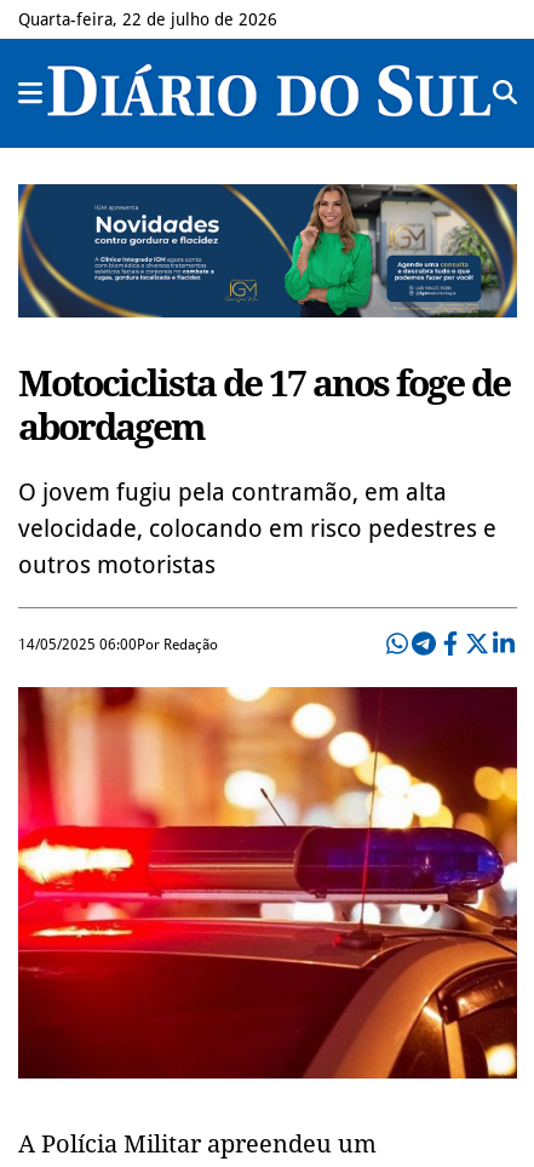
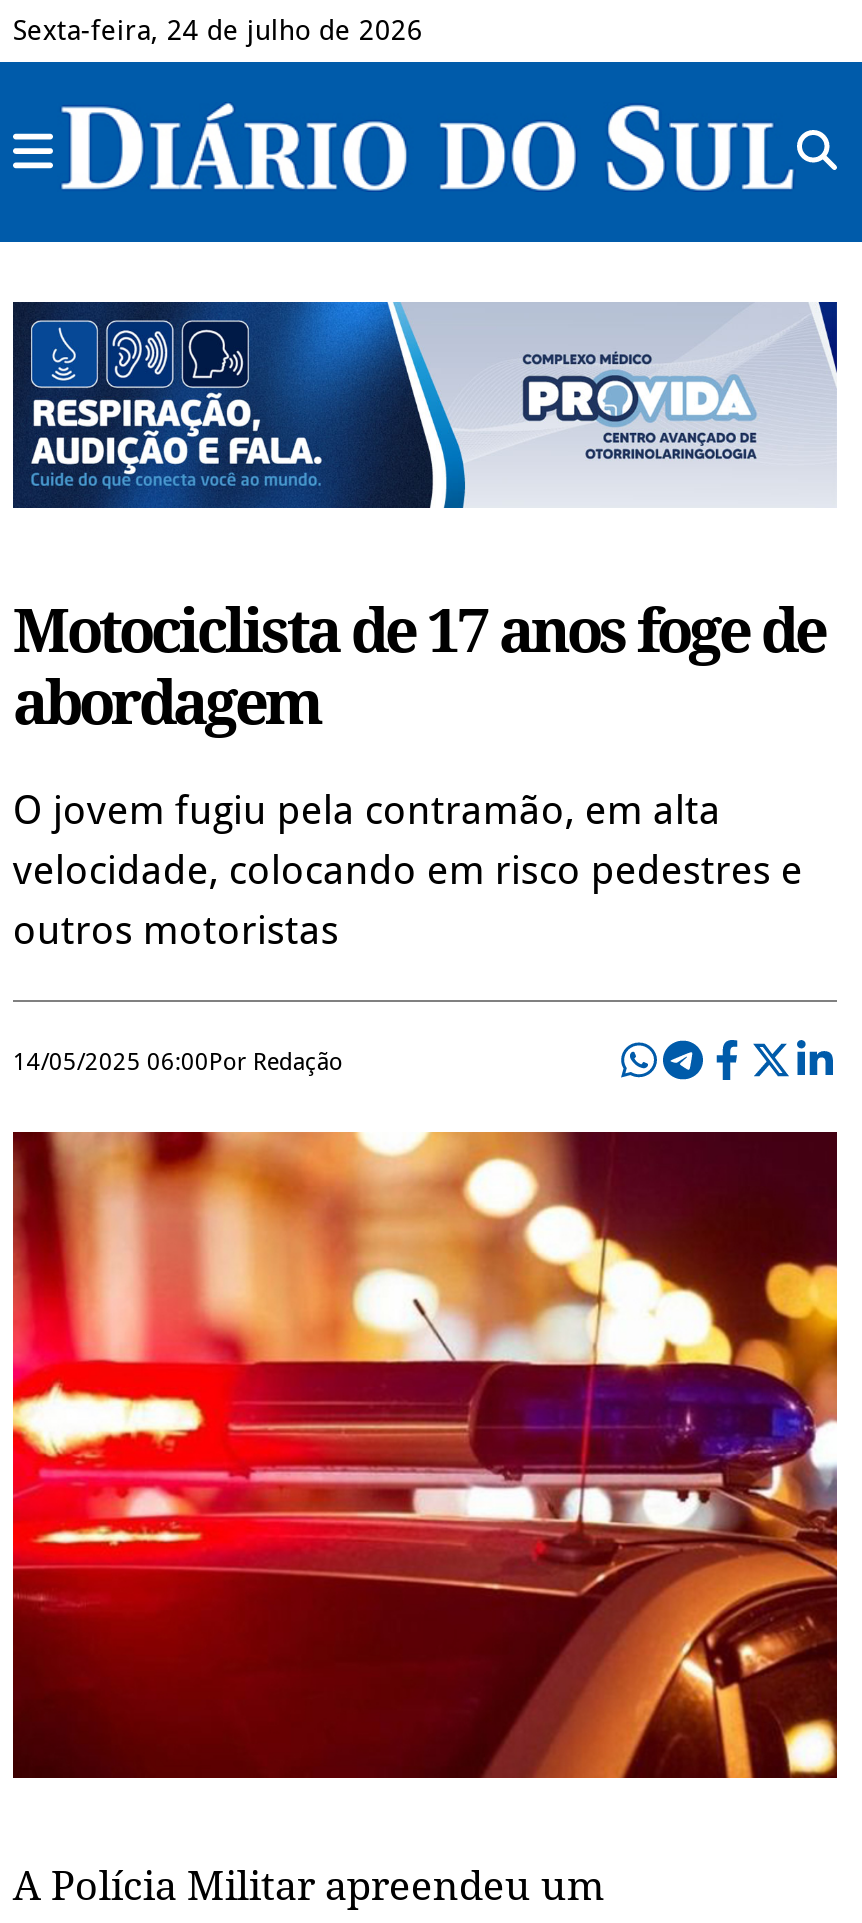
- Quarta-feira, 22 de julho de 2026
+ Sexta-feira, 24 de julho de 2026

- [image]
+ [image]
